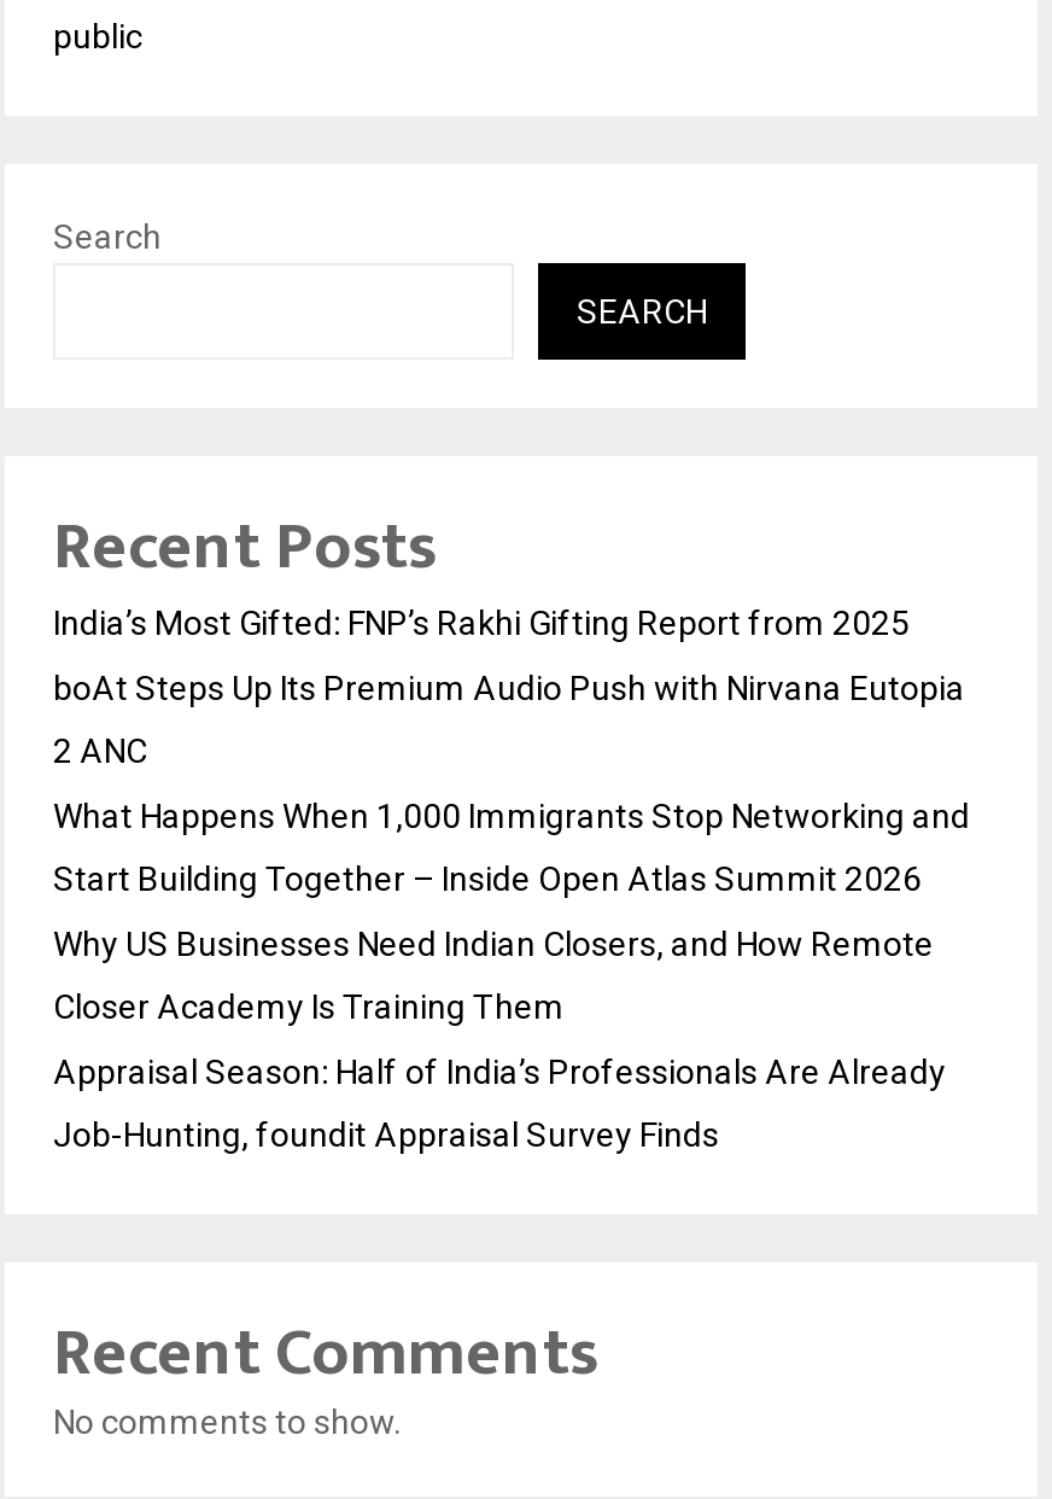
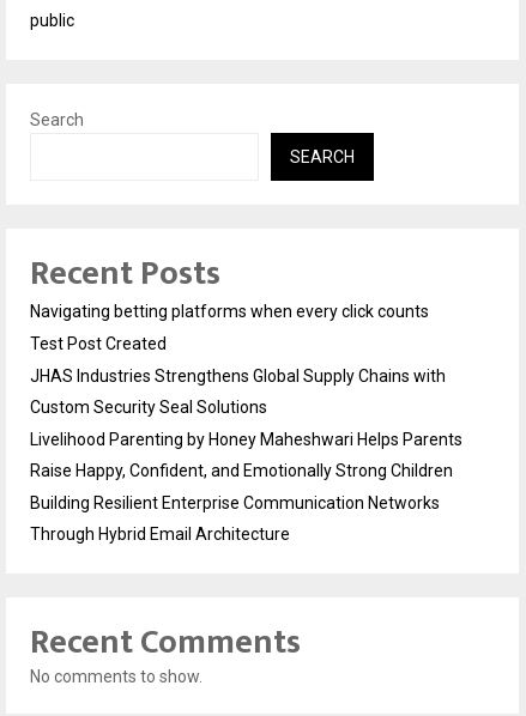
- India’s Most Gifted: FNP’s Rakhi Gifting Report from 2025
- boAt Steps Up Its Premium Audio Push with Nirvana Eutopia
- 2 ANC
- What Happens When 1,000 Immigrants Stop Networking and
- Start Building Together – Inside Open Atlas Summit 2026
- Why US Businesses Need Indian Closers, and How Remote
- Closer Academy Is Training Them
- Appraisal Season: Half of India’s Professionals Are Already
- Job-Hunting, foundit Appraisal Survey Finds
+ Navigating betting platforms when every click counts
+ Test Post Created
+ JHAS Industries Strengthens Global Supply Chains with
+ Custom Security Seal Solutions
+ Livelihood Parenting by Honey Maheshwari Helps Parents
+ Raise Happy, Confident, and Emotionally Strong Children
+ Building Resilient Enterprise Communication Networks
+ Through Hybrid Email Architecture
